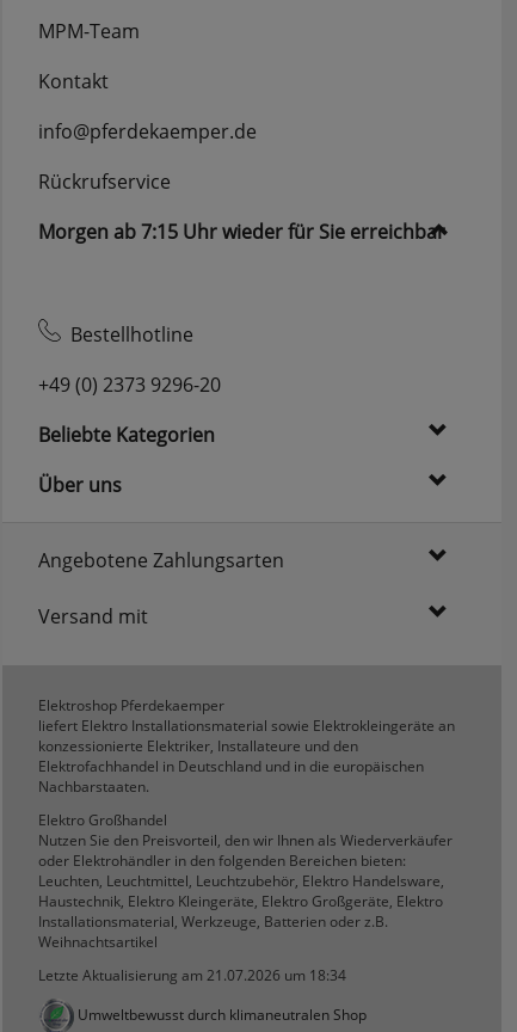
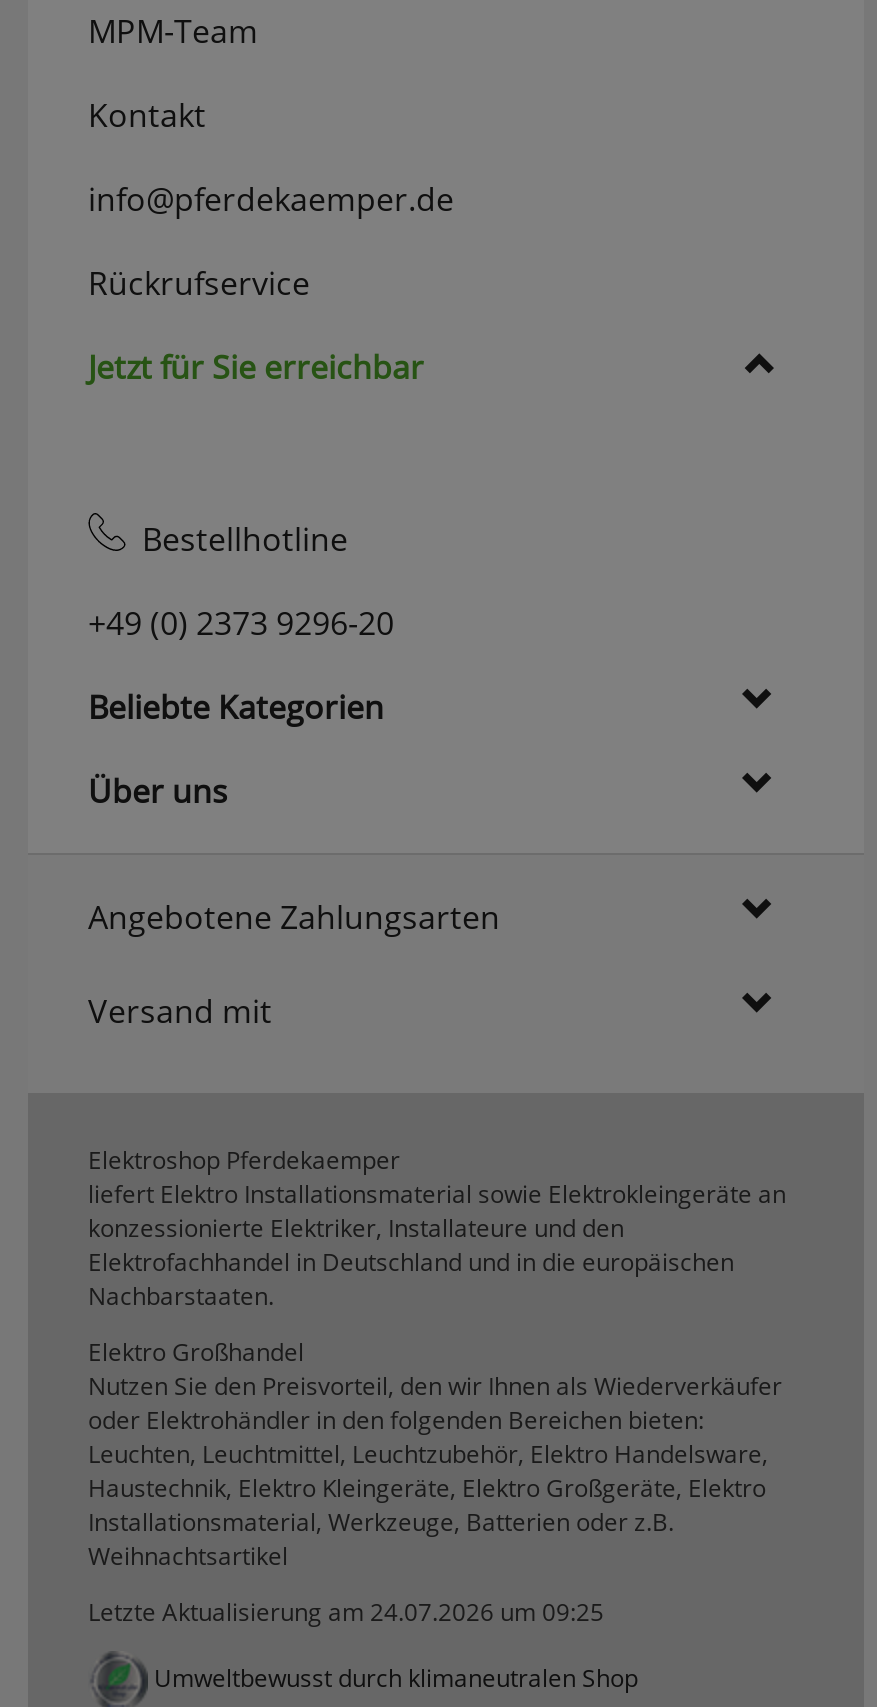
- Morgen ab 7:15 Uhr wieder für Sie erreichbar
+ Jetzt für Sie erreichbar

- Letzte Aktualisierung am 21.07.2026 um 18:34
+ Letzte Aktualisierung am 24.07.2026 um 09:25
